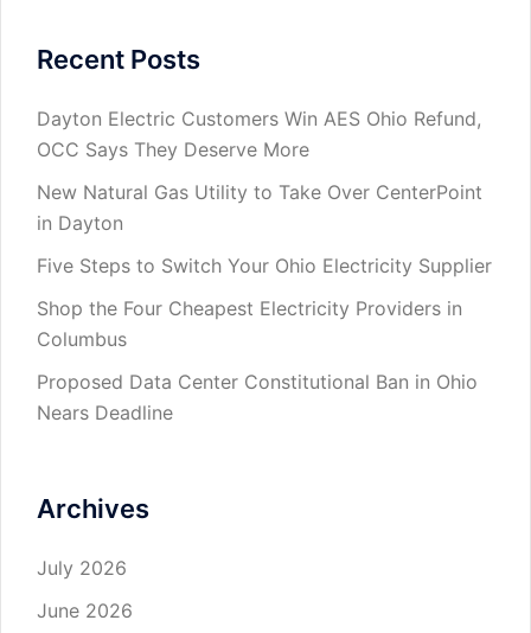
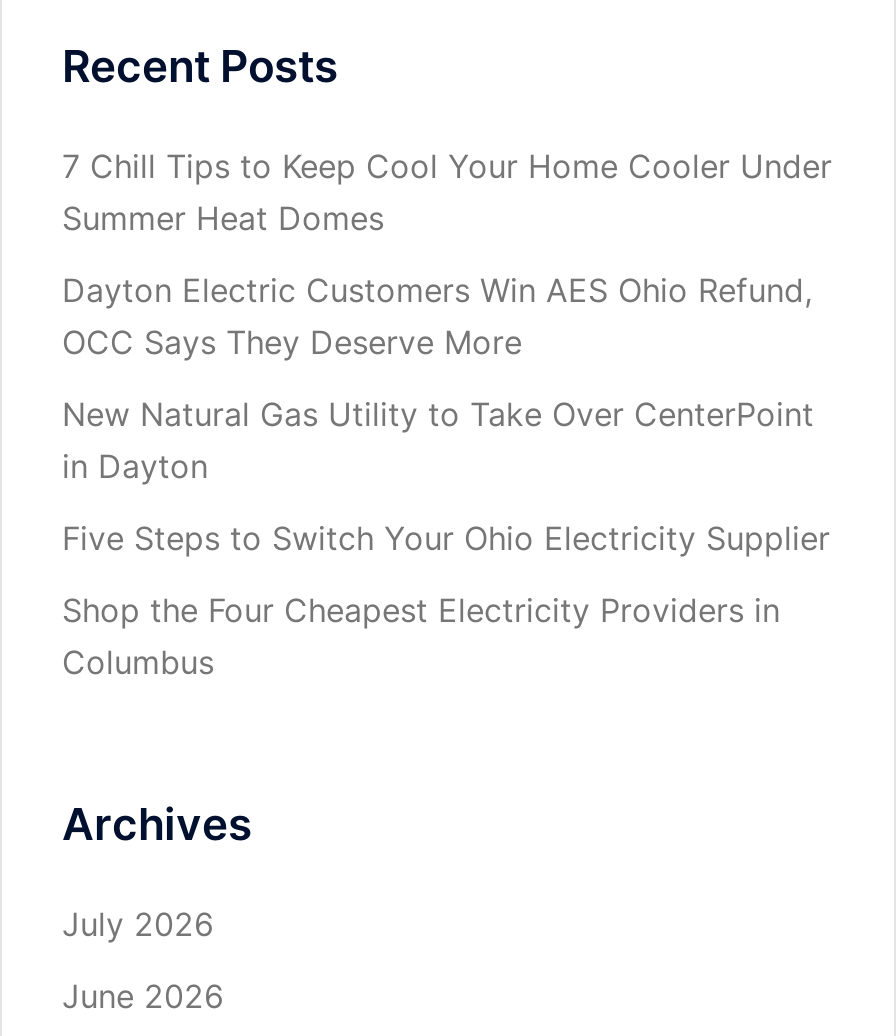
+ 7 Chill Tips to Keep Cool Your Home Cooler Under
+ Summer Heat Domes

moved down: Dayton Electric Customers Win AES Ohio Refund, | OCC Says They Deserve More | New Natural Gas Utility to Take Over CenterPoint | in Dayton | Five Steps to Switch Your Ohio Electricity Supplier | Shop the Four Cheapest Electricity Providers in | Columbus

- Proposed Data Center Constitutional Ban in Ohio
- Nears Deadline
